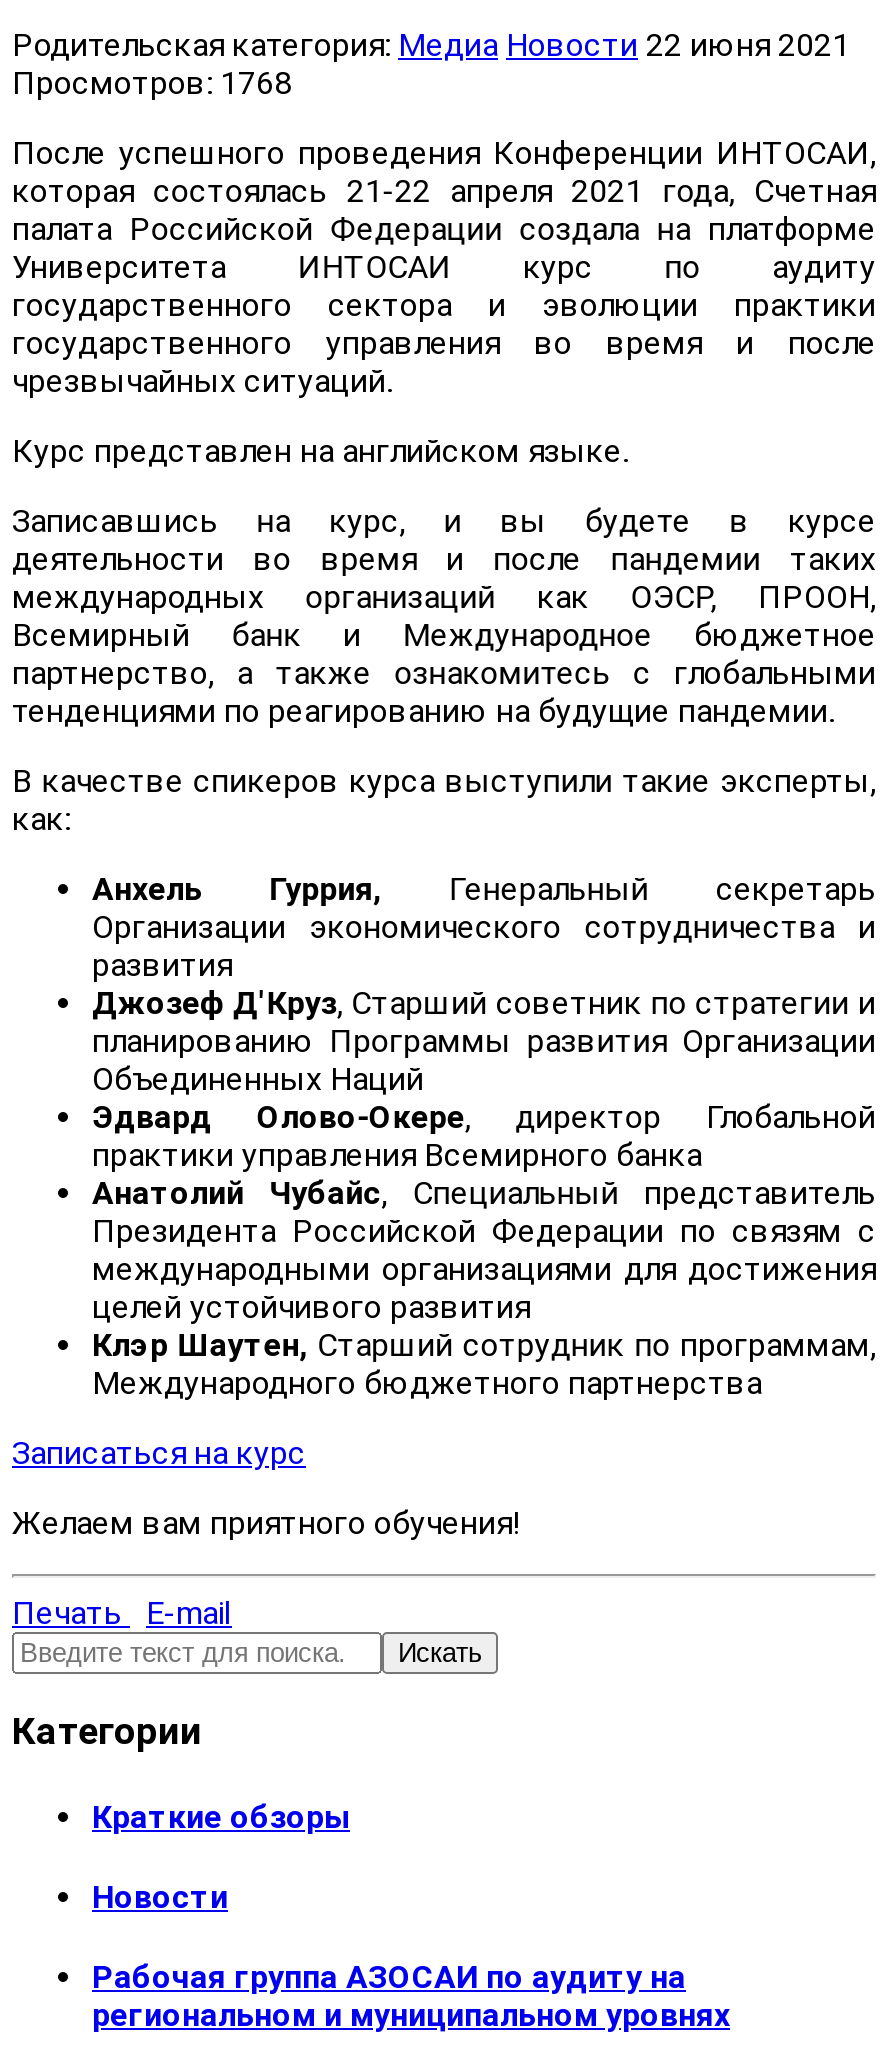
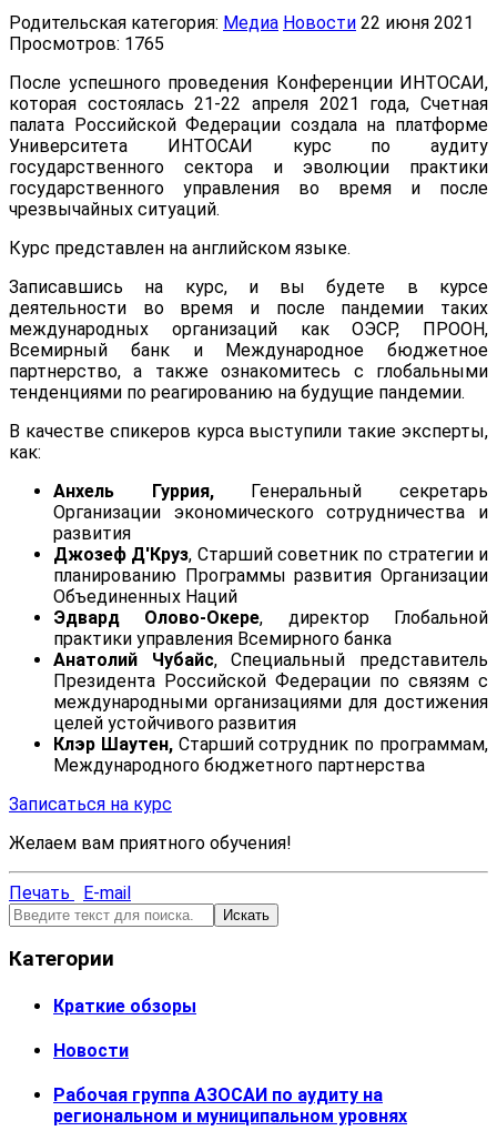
- Просмотров: 1768
+ Просмотров: 1765
